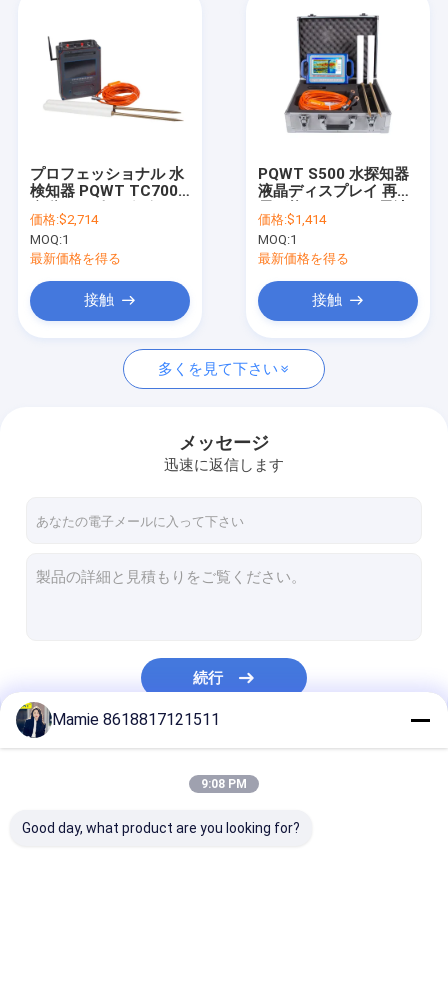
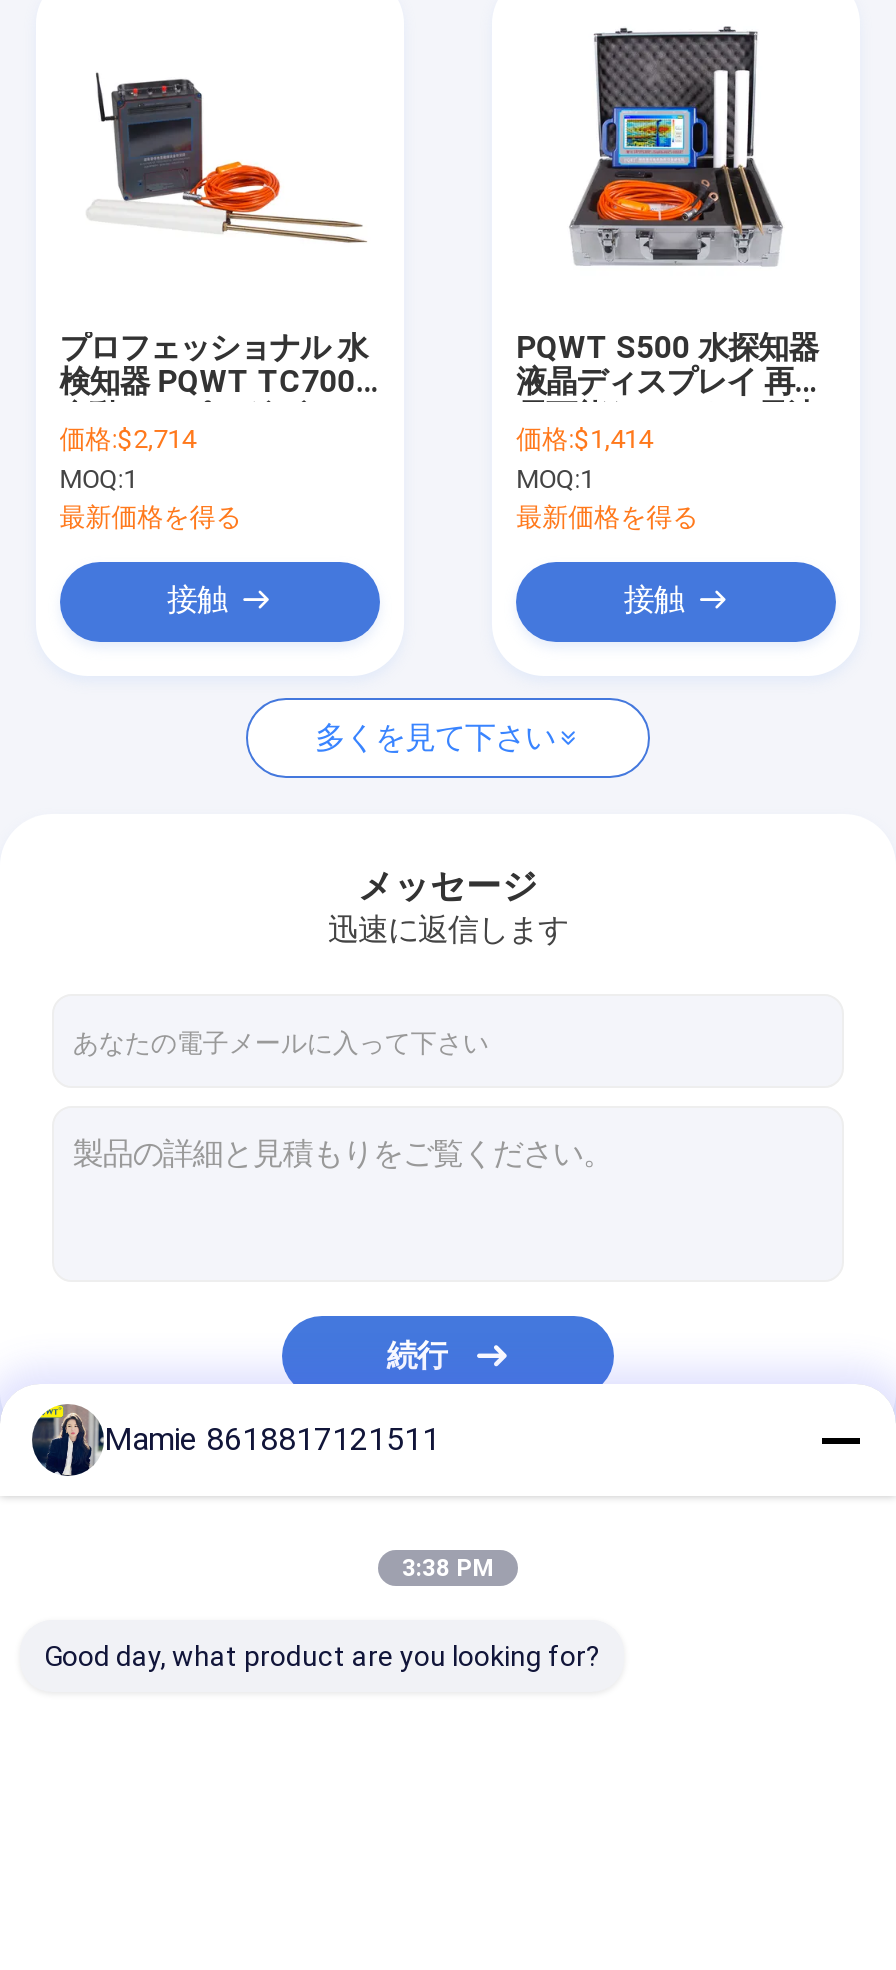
- 9:08 PM
+ 3:38 PM
